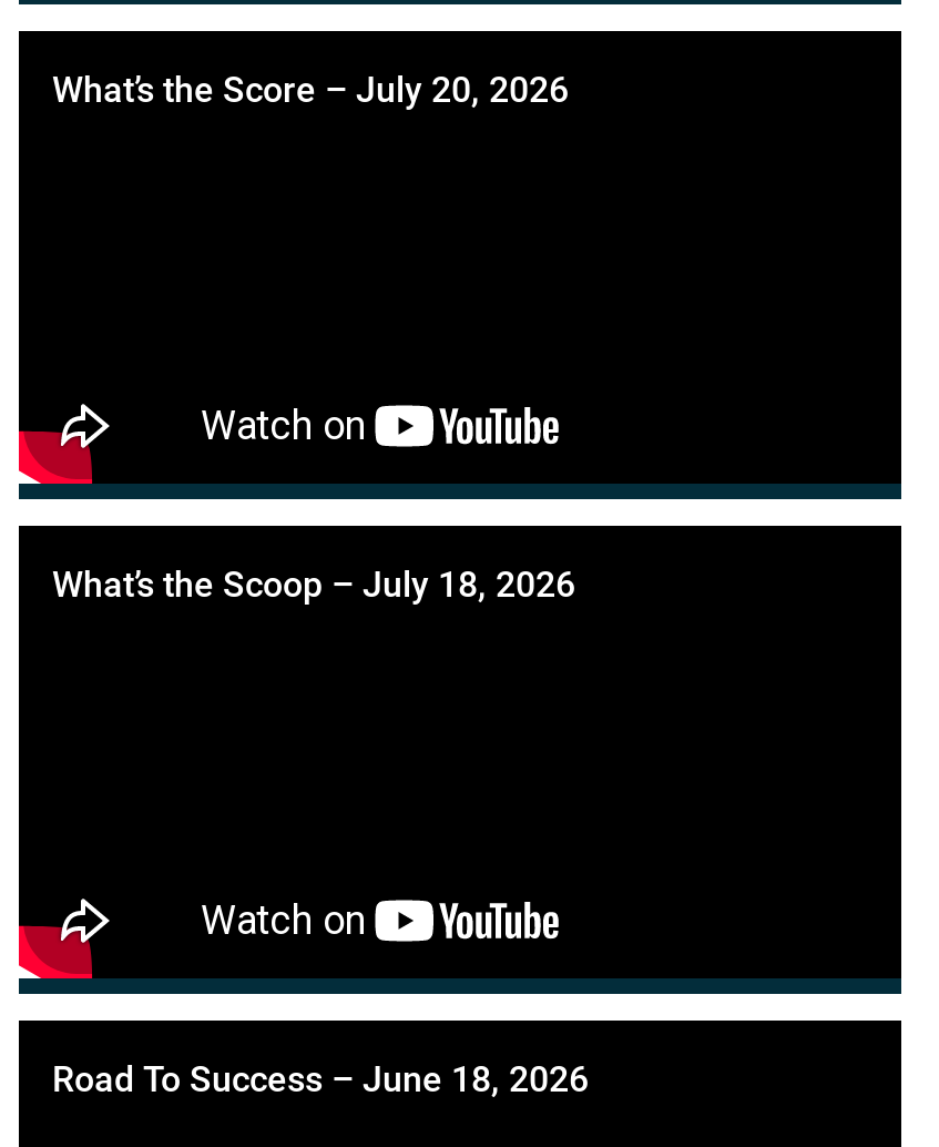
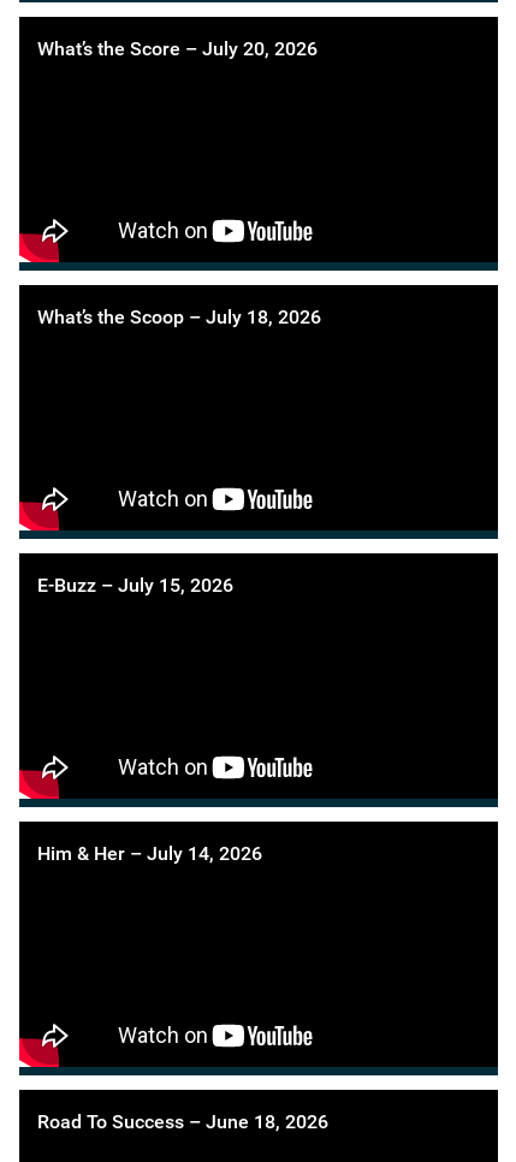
+ E-Buzz – July 15, 2026

+ Him & Her – July 14, 2026
